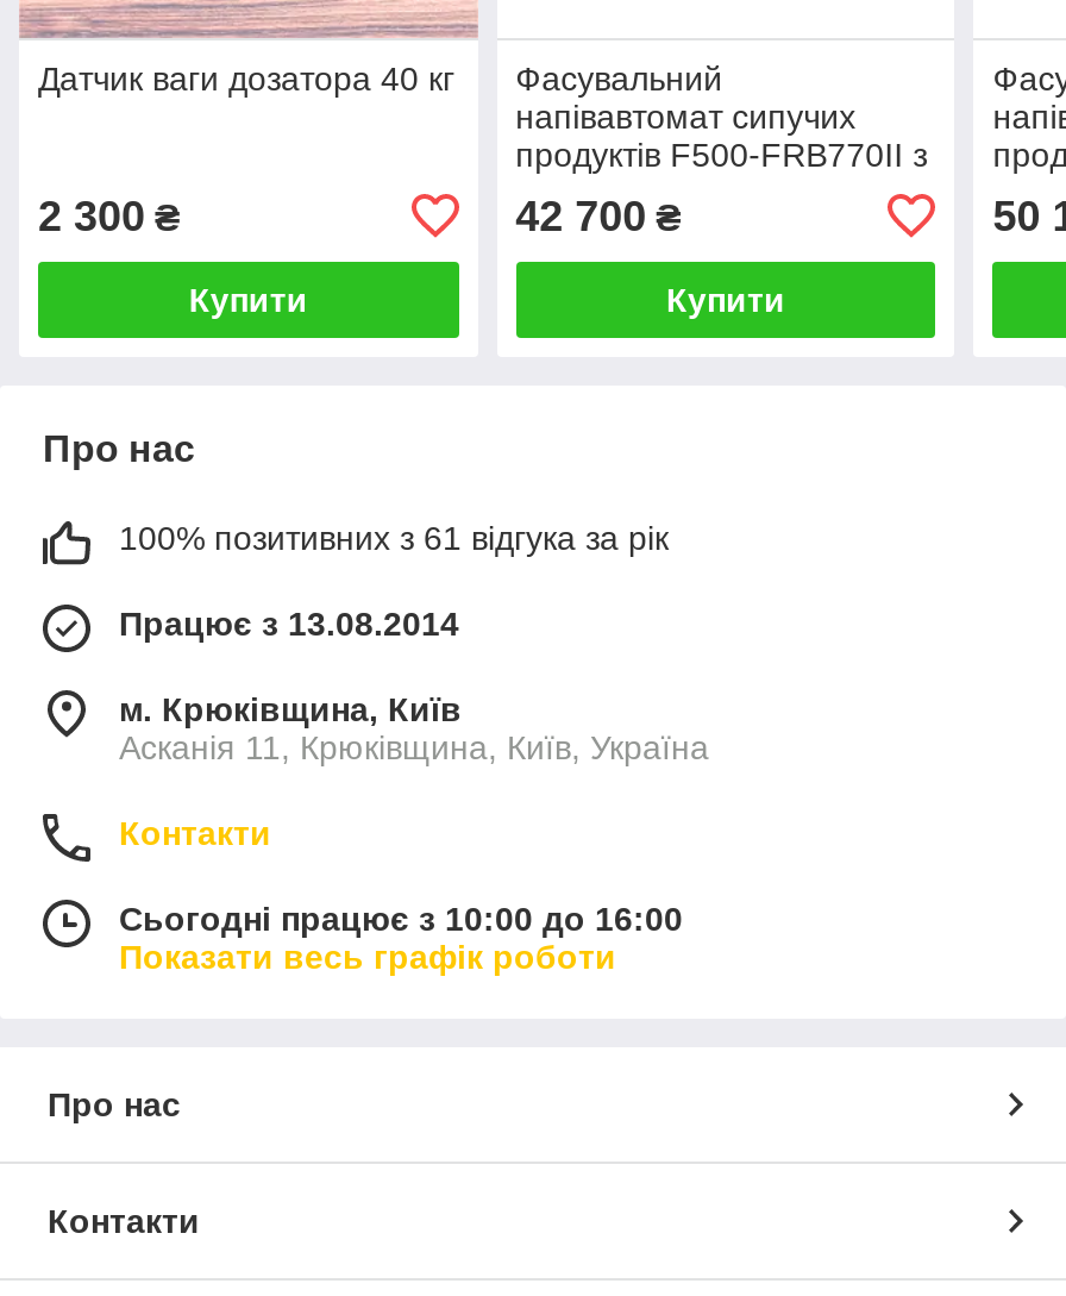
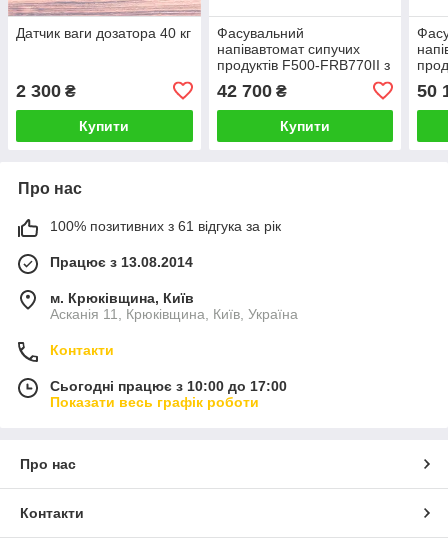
- Сьогодні працює з 10:00 до 16:00
+ Сьогодні працює з 10:00 до 17:00
